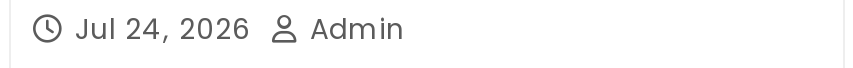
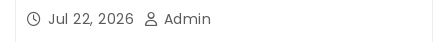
- Jul 24, 2026 Admin
+ Jul 22, 2026 Admin
